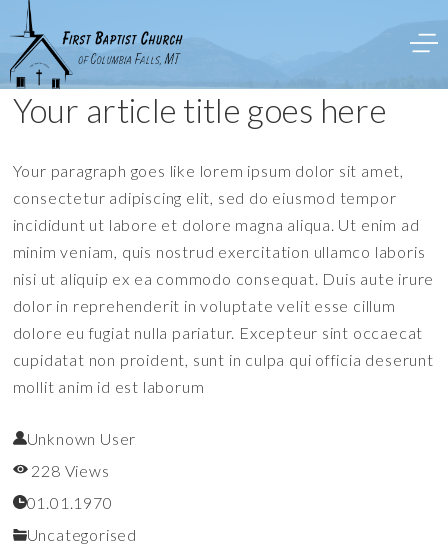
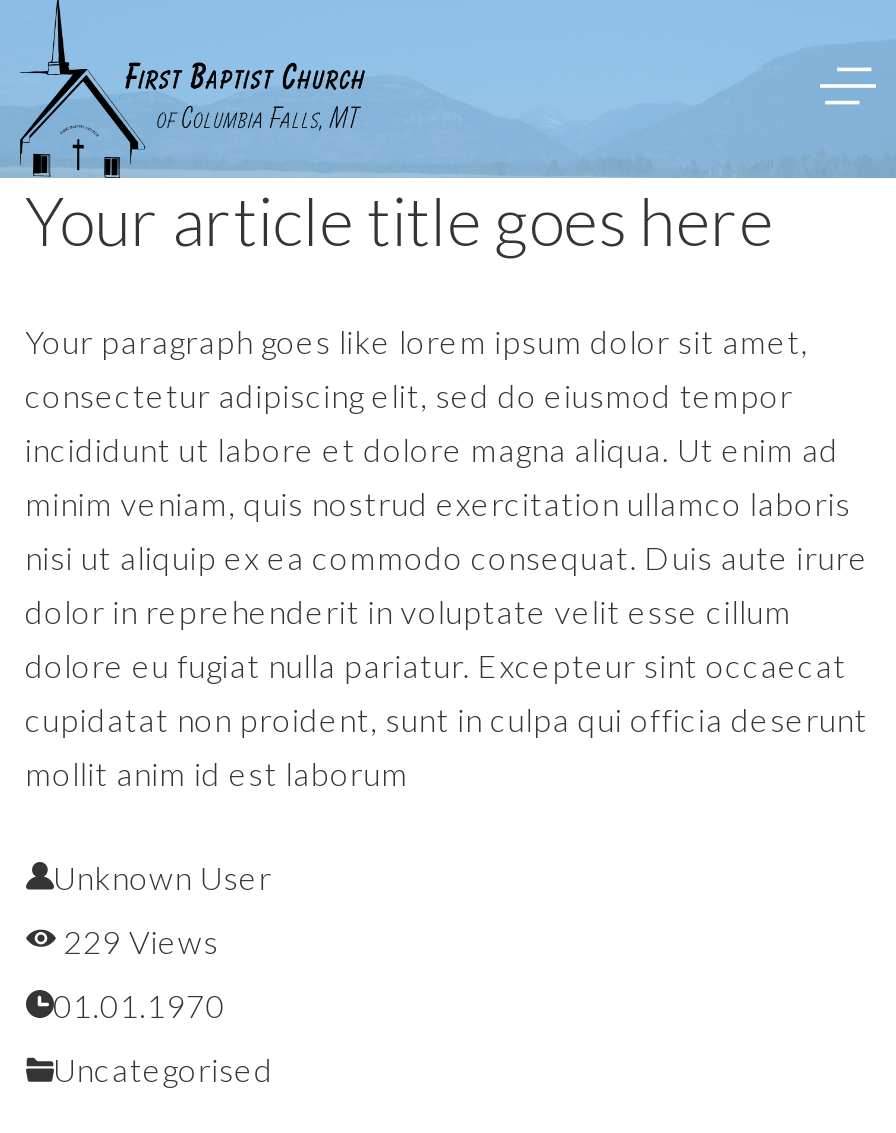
- 228 Views
+ 229 Views
